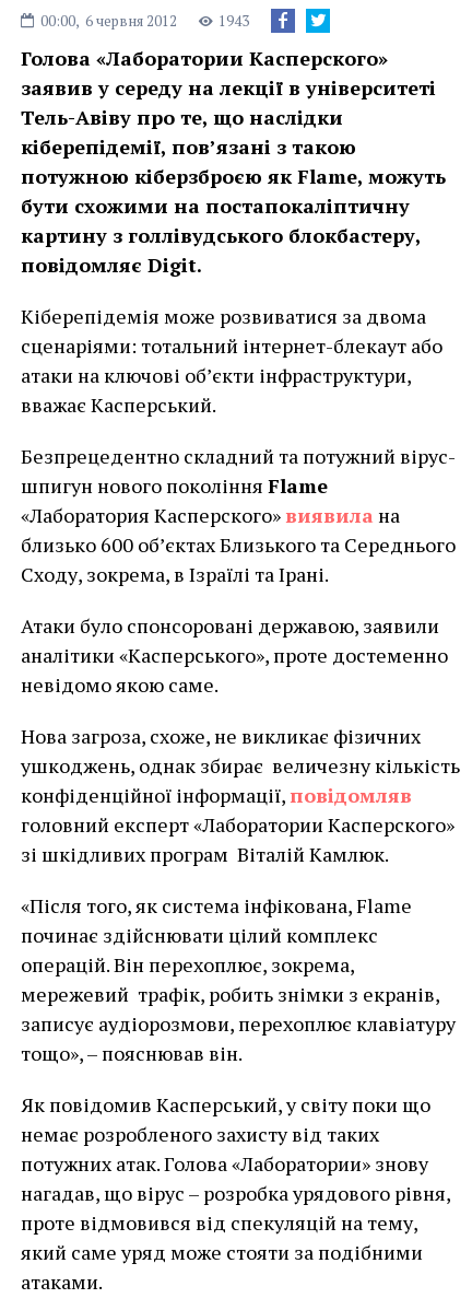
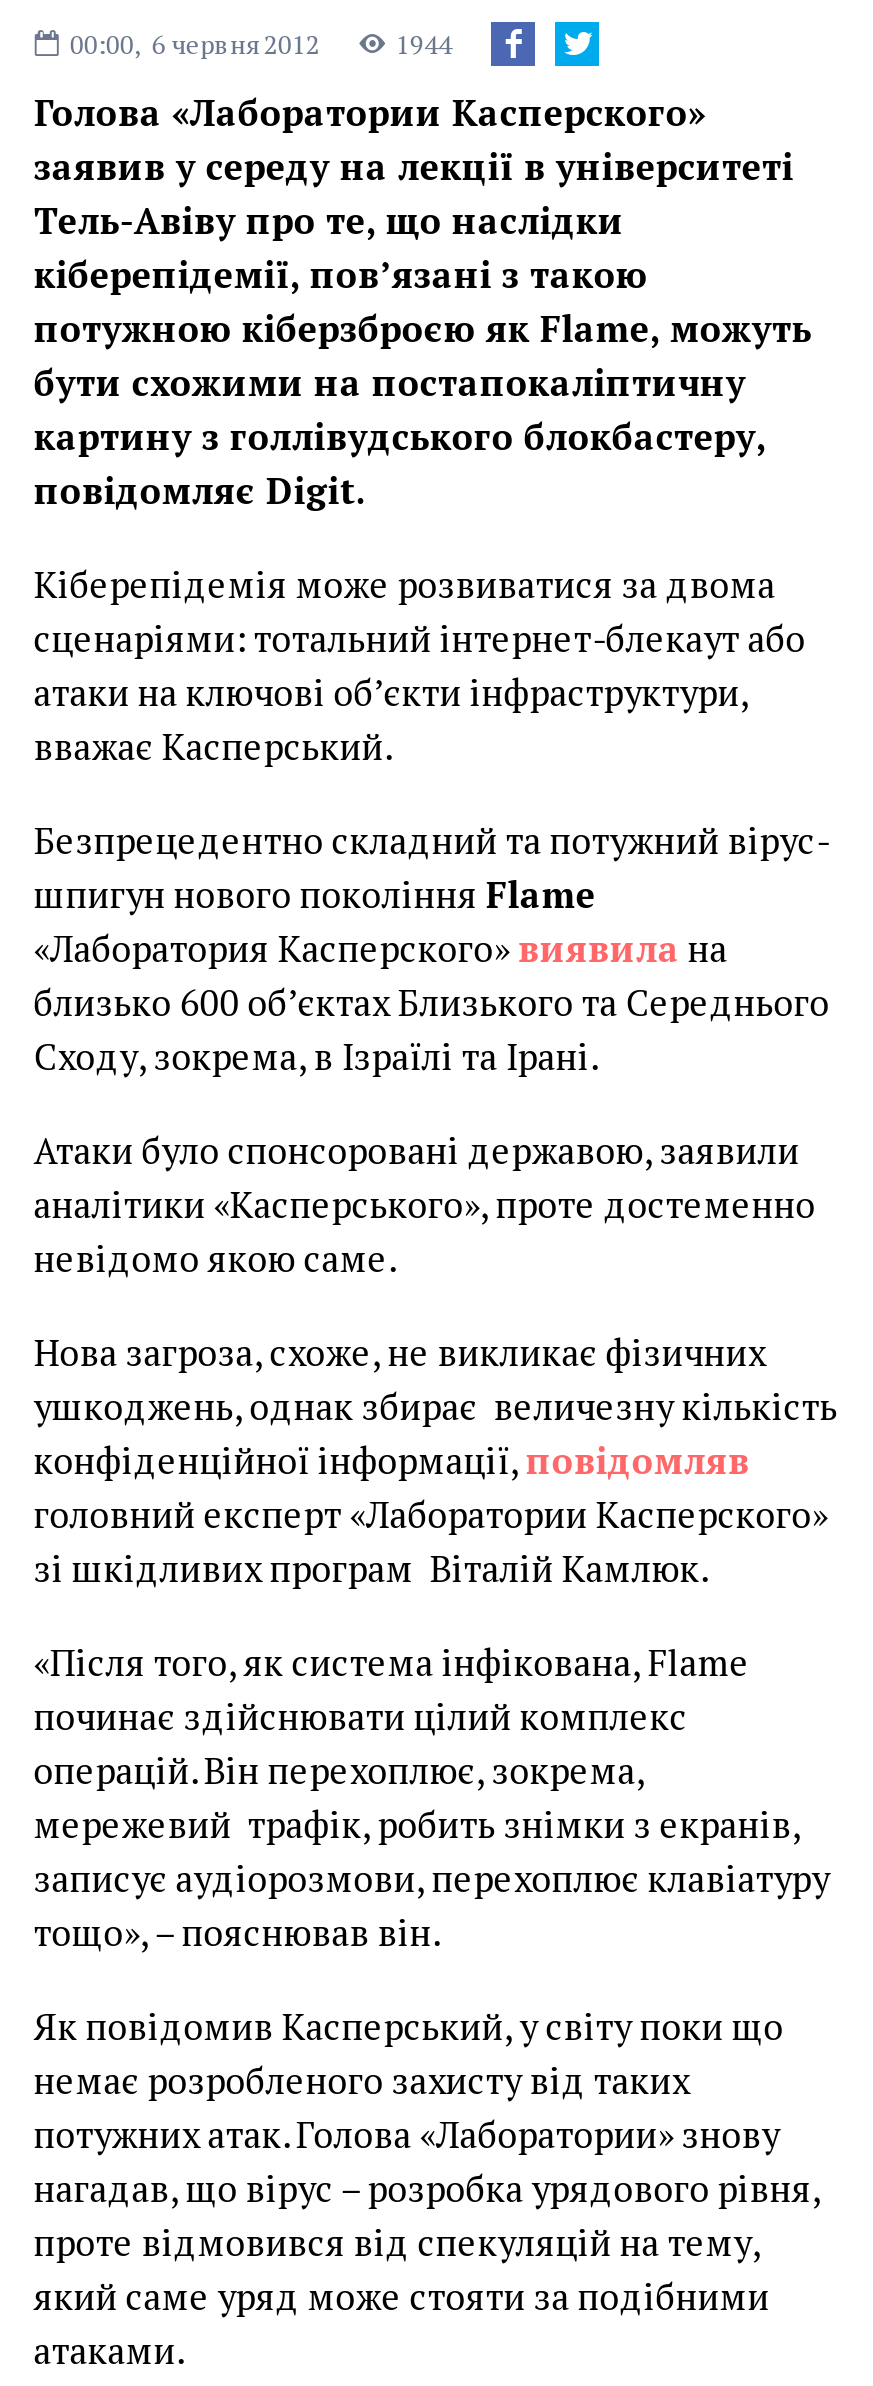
- 1943
+ 1944
